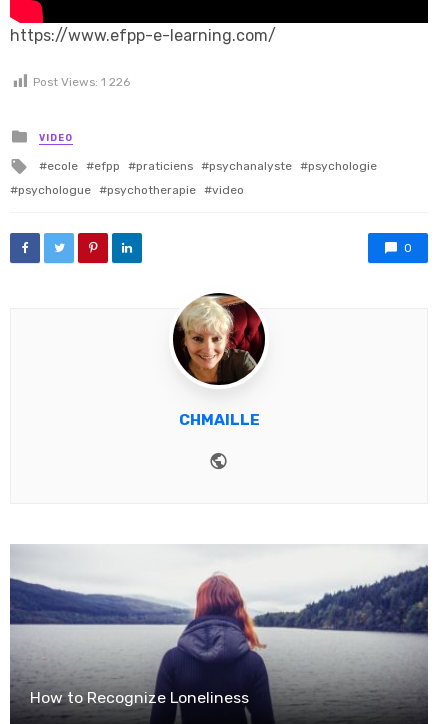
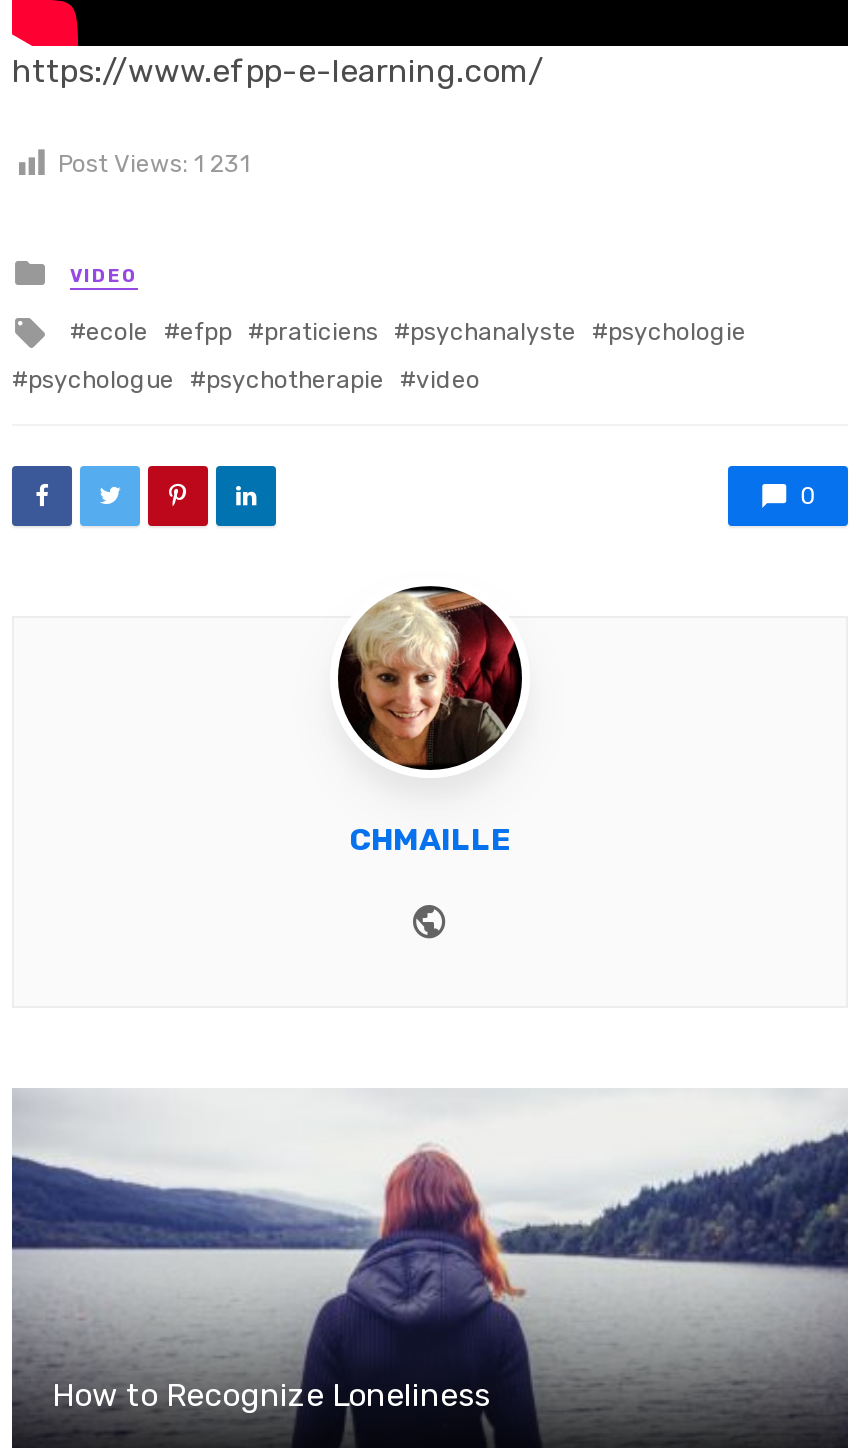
- Post Views: 1 226
+ Post Views: 1 231
